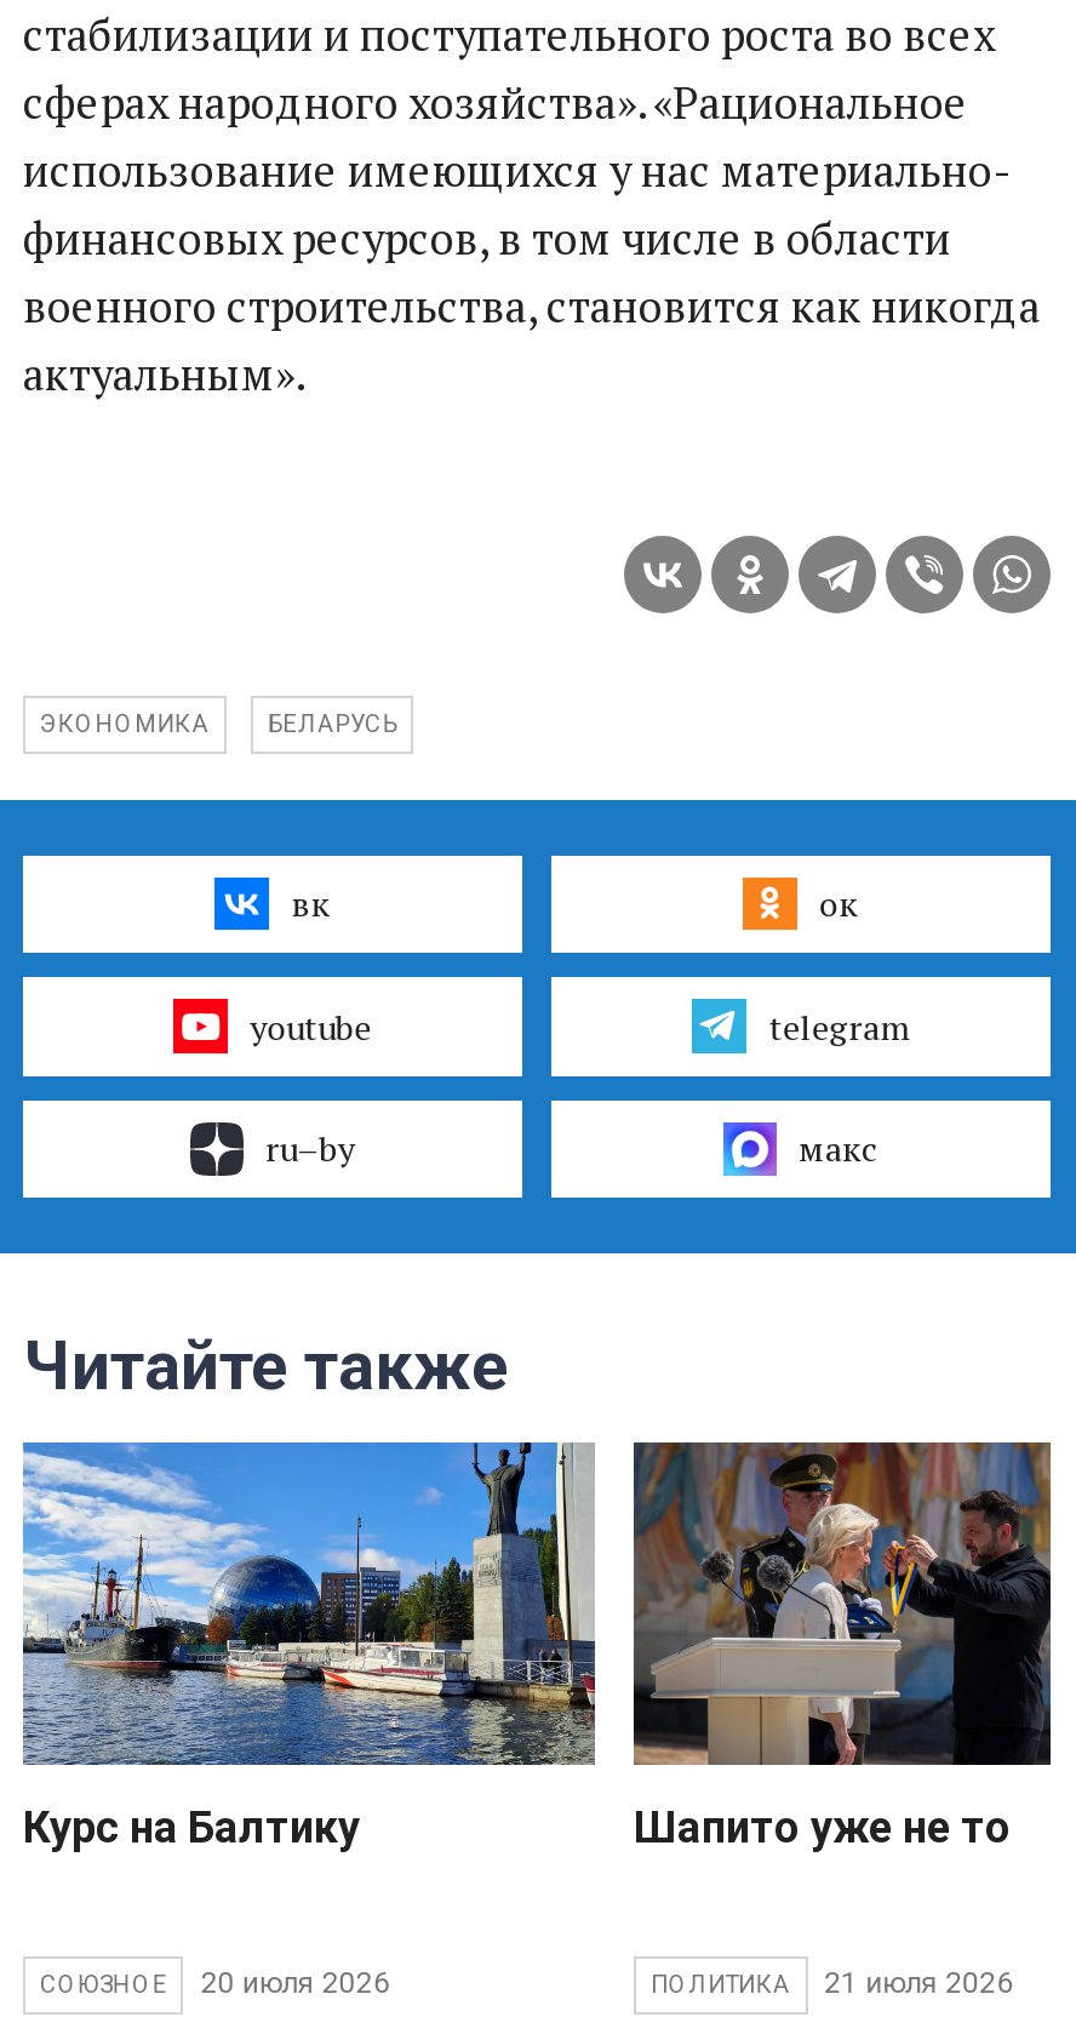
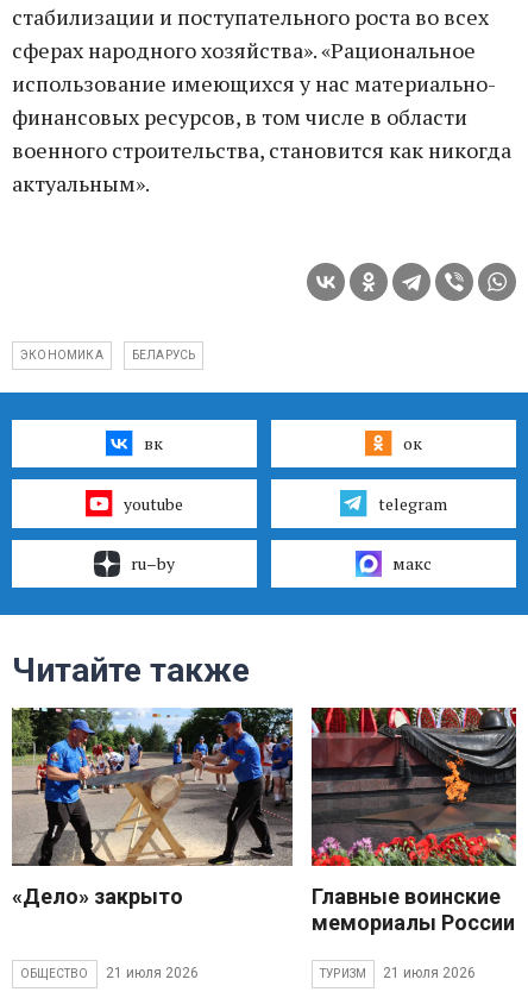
- [image]
- Курс на Балтику
+ [image]
+ «Дело» закрыто

- [image]
- Шапито уже не то
+ [image]
+ Главные воинские
+ мемориалы России

- СОЮЗНОЕ
- 20 июля 2026
+ ОБЩЕСТВО
+ 21 июля 2026

- ПОЛИТИКА
+ ТУРИЗМ
